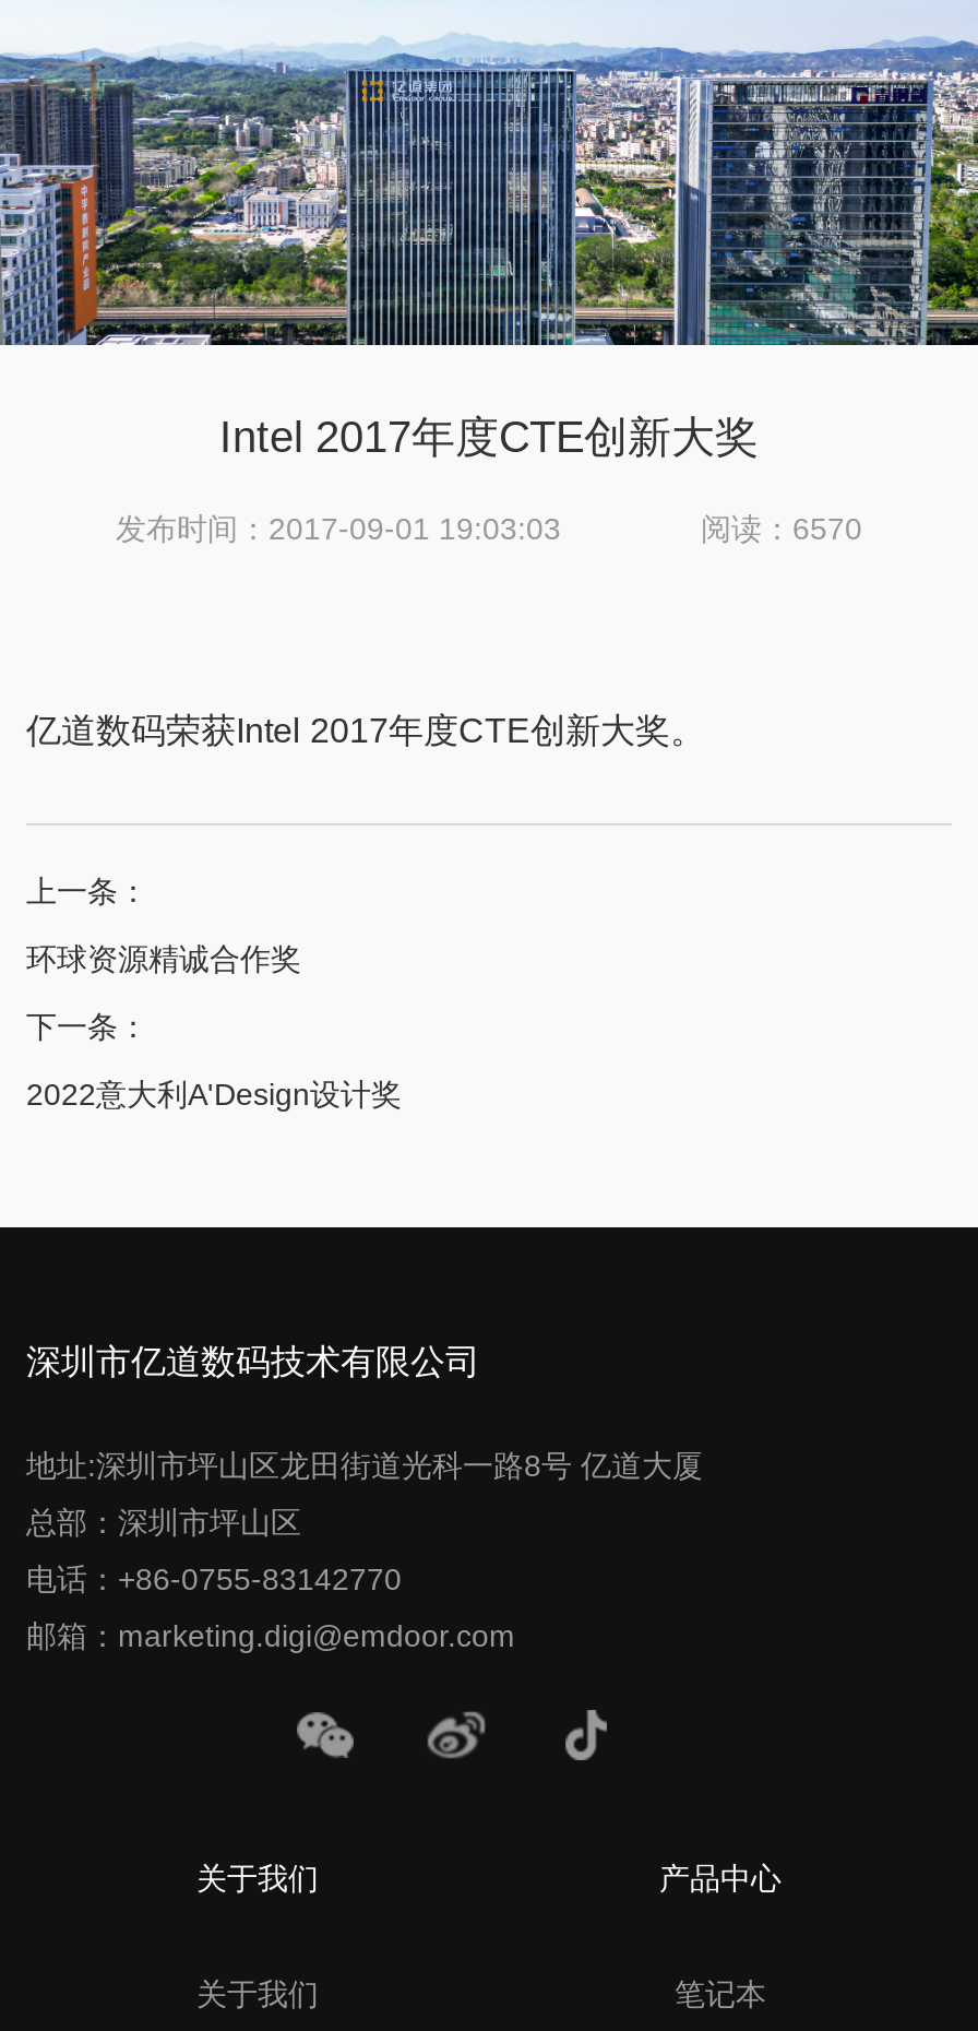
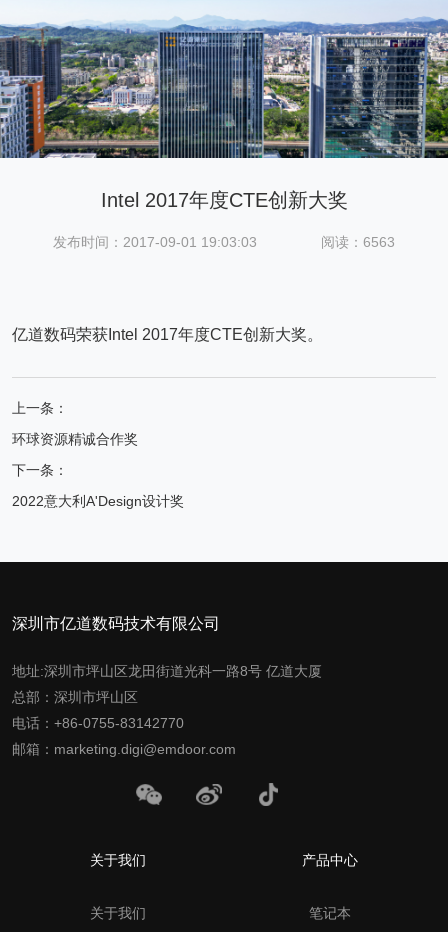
- 阅读：6570
+ 阅读：6563
